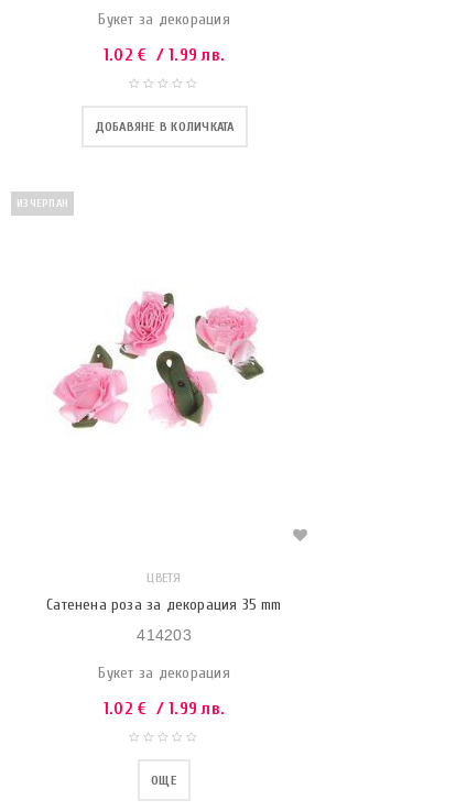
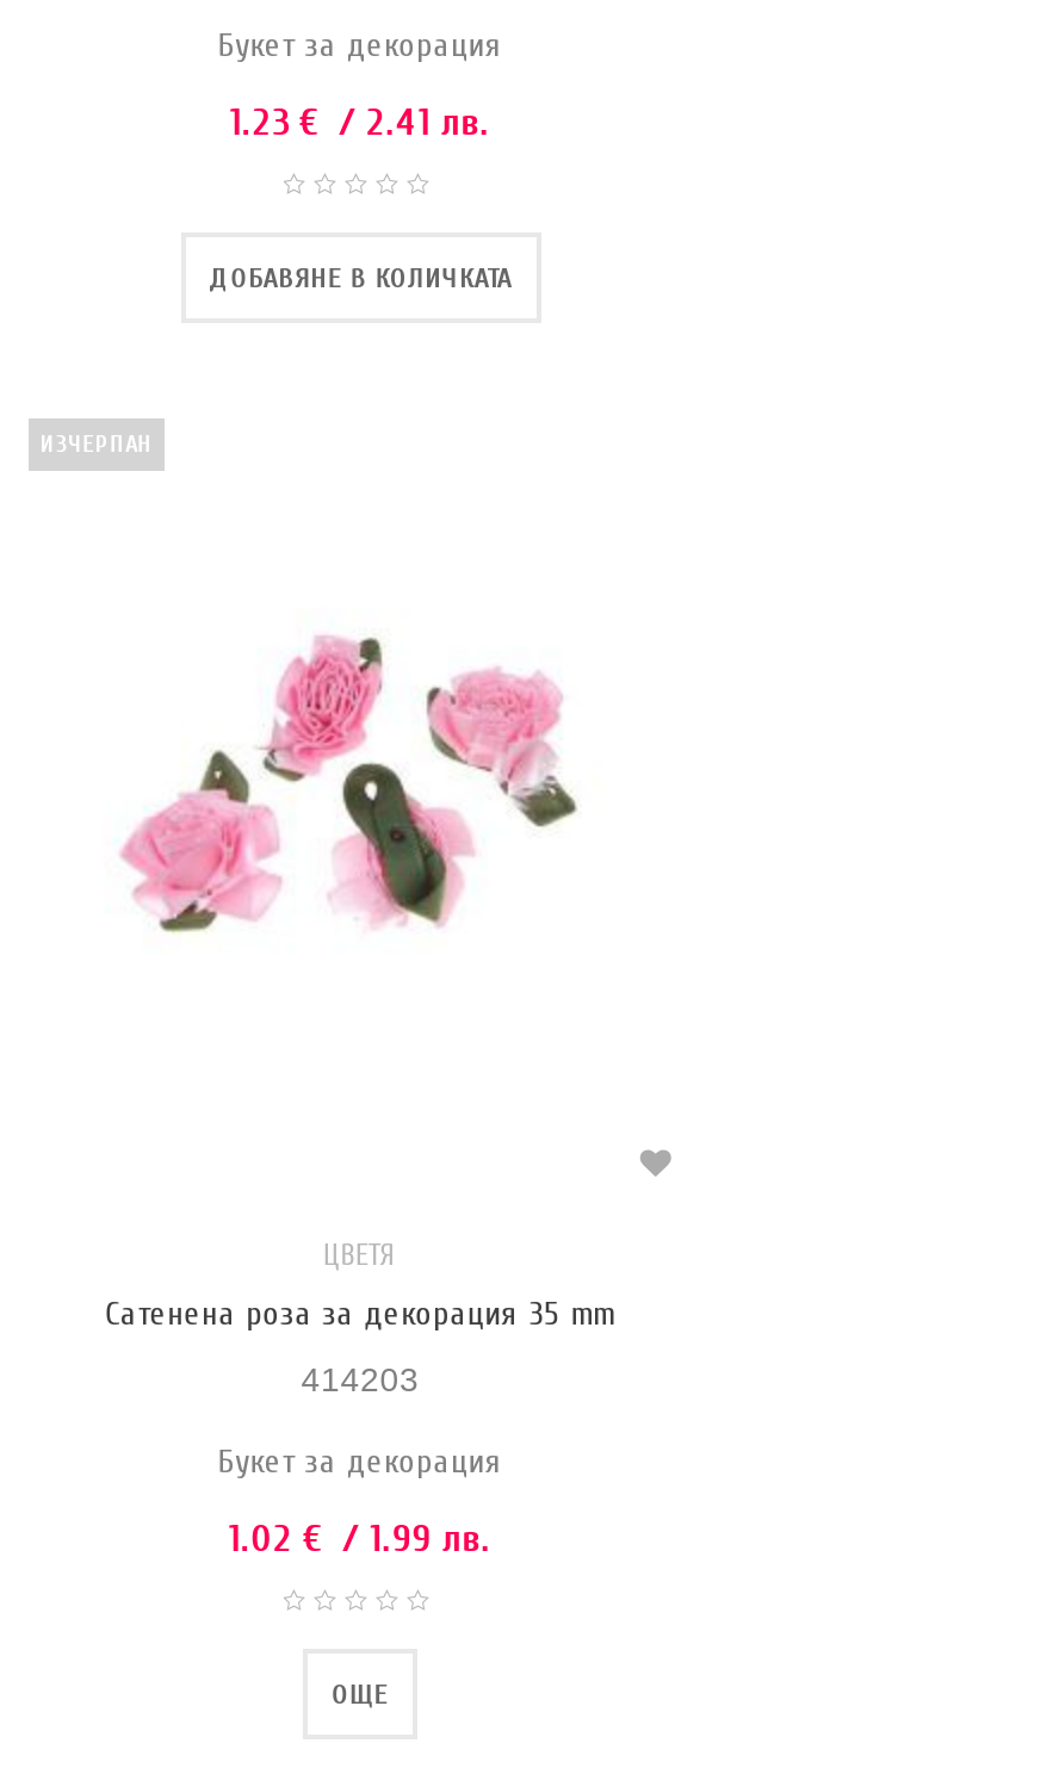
- 1.02 € / 1.99 лв.
+ 1.23 € / 2.41 лв.
